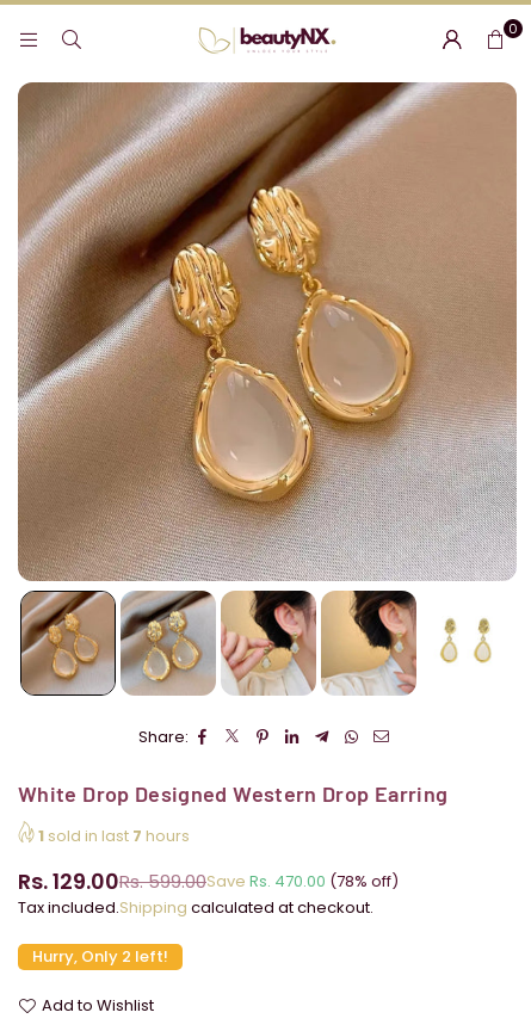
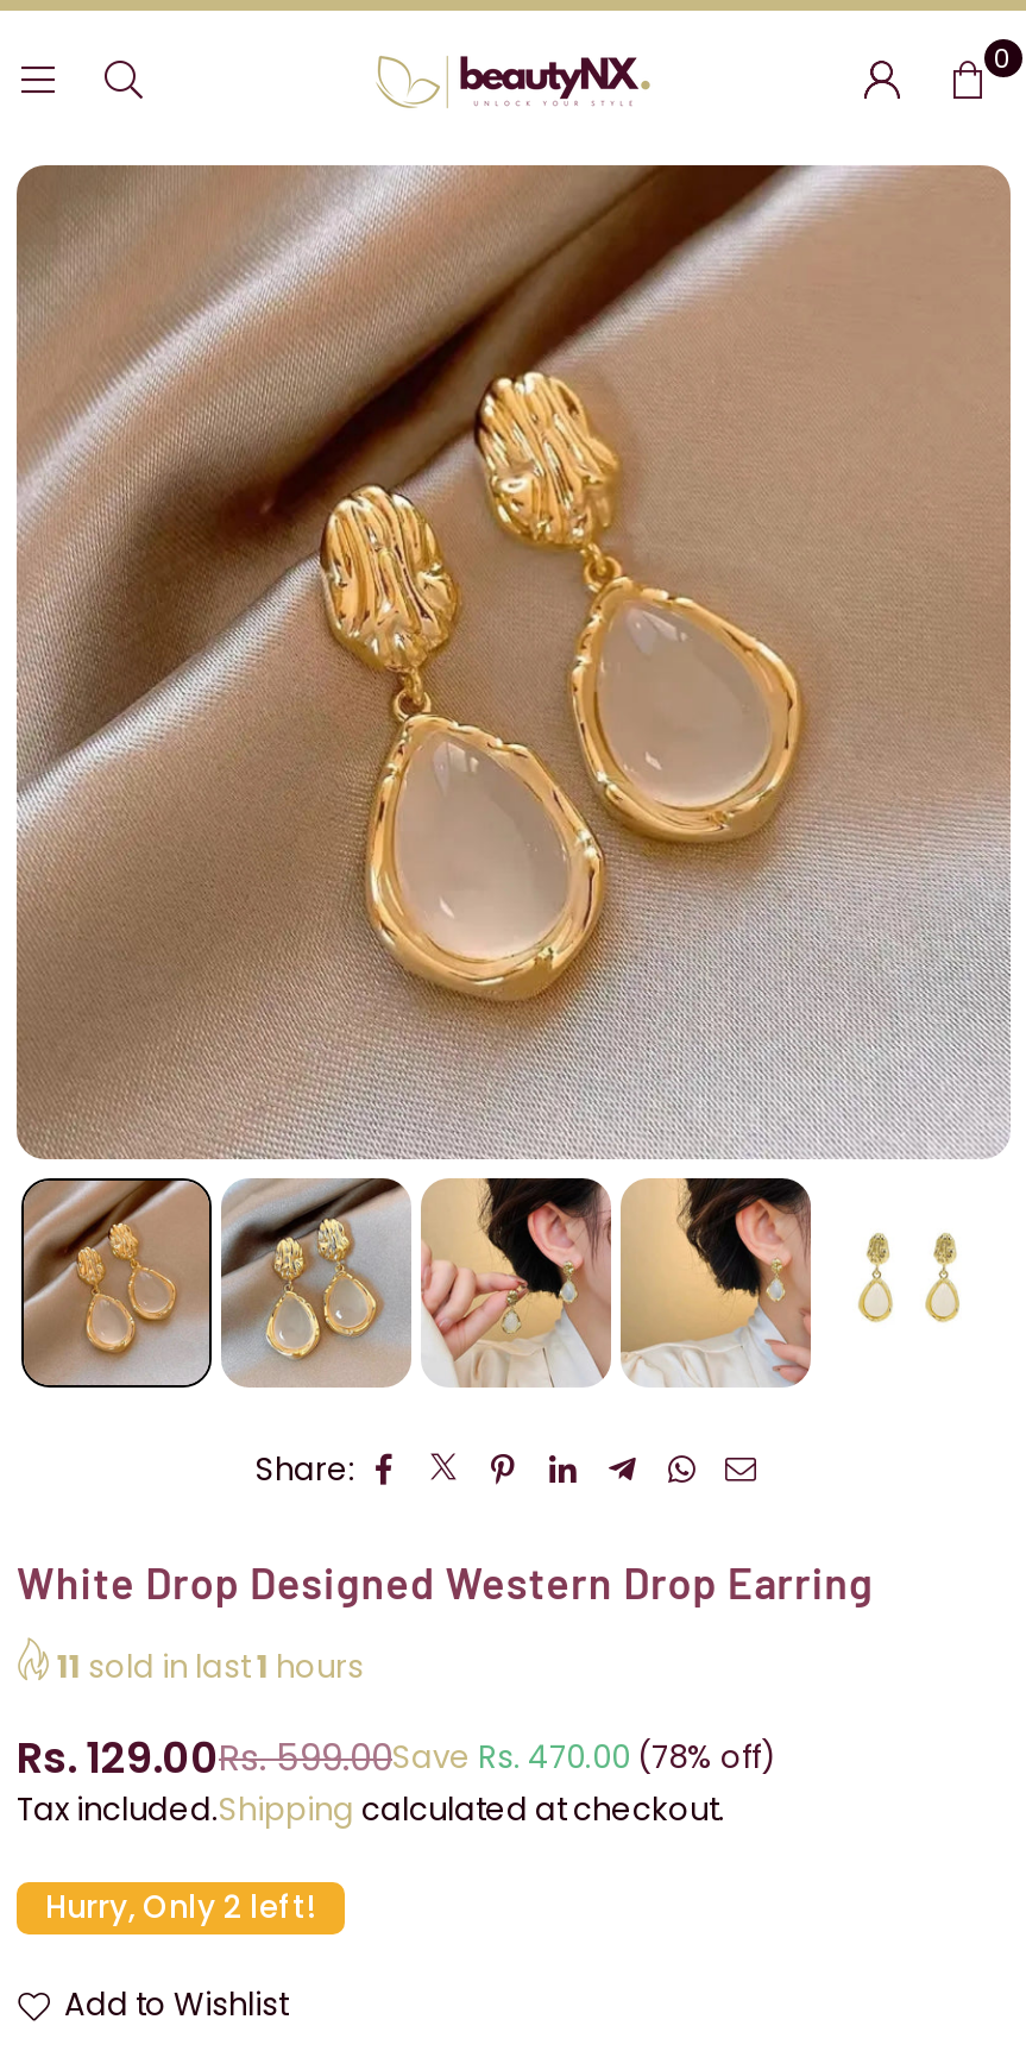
- 1 sold in last 7 hours
+ 11 sold in last 1 hours
